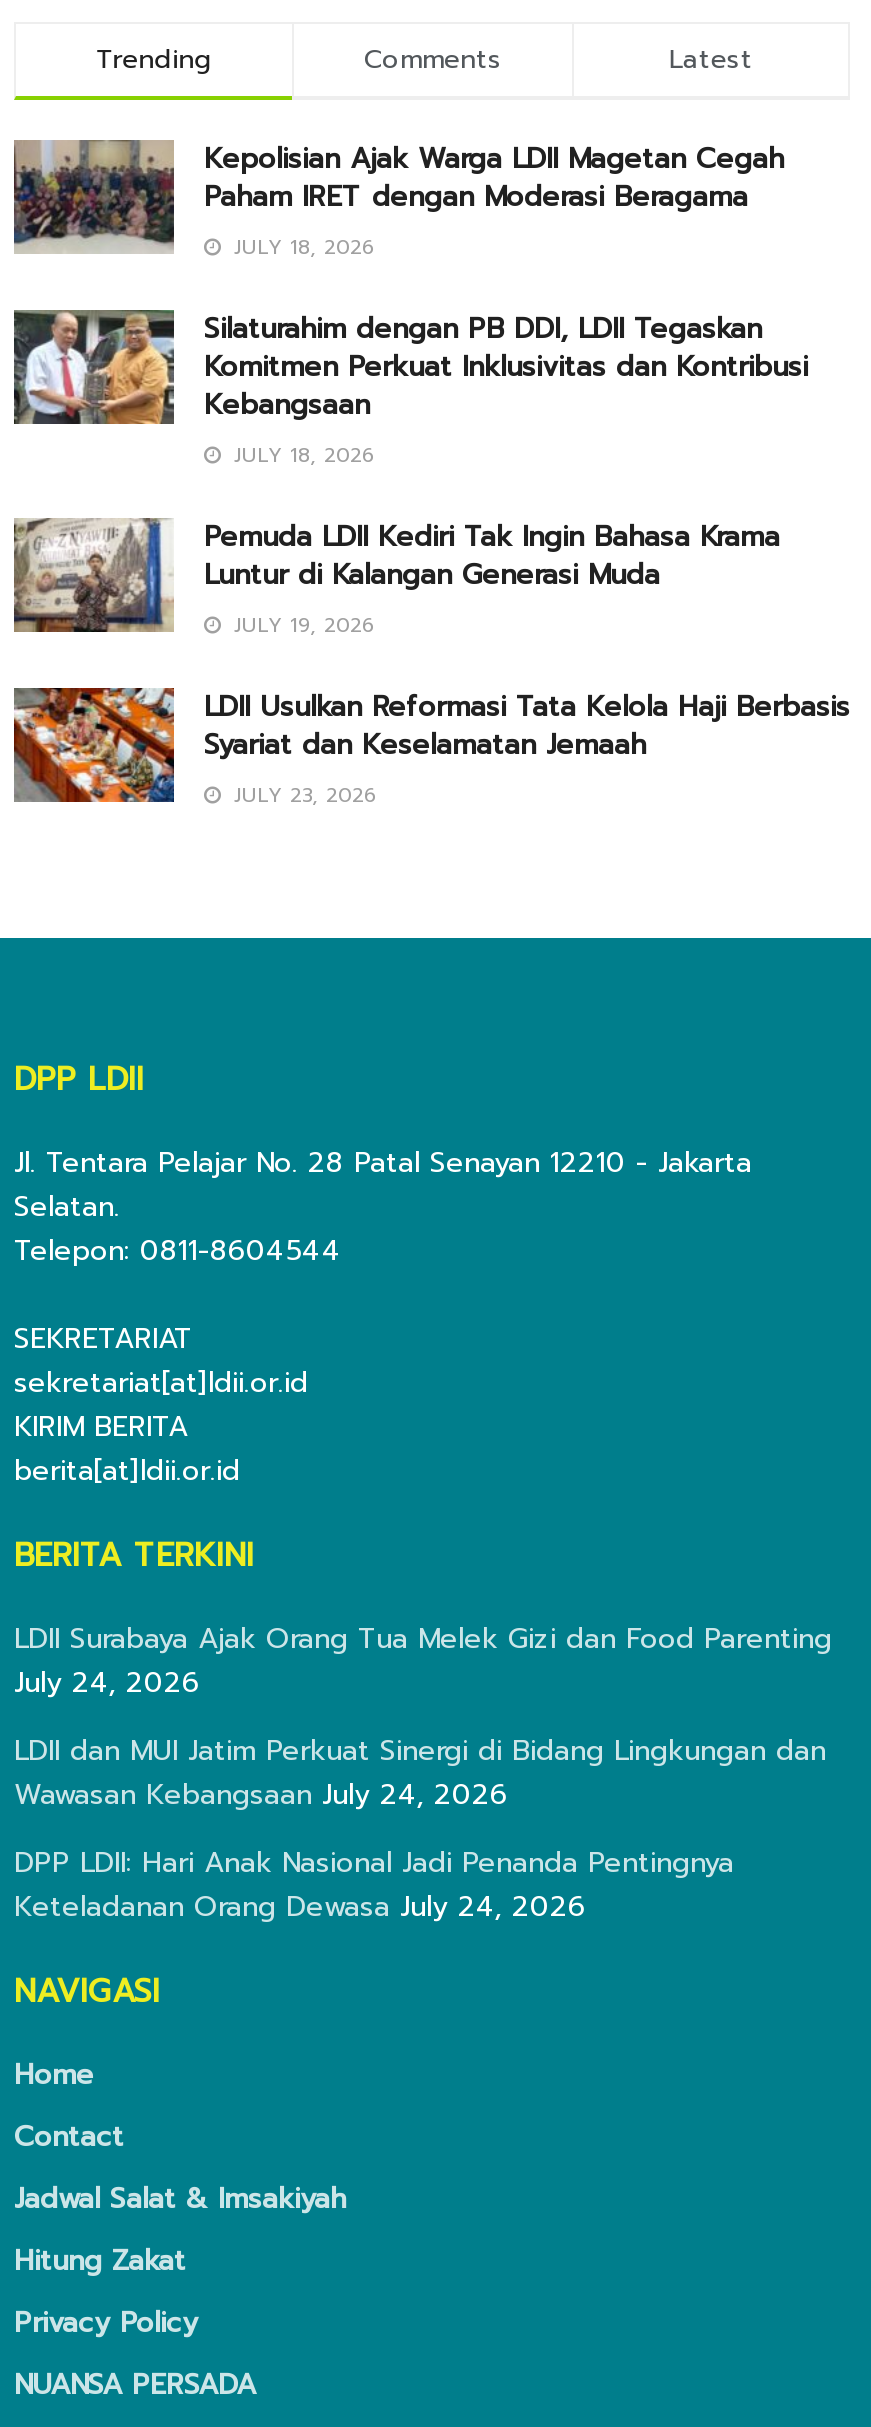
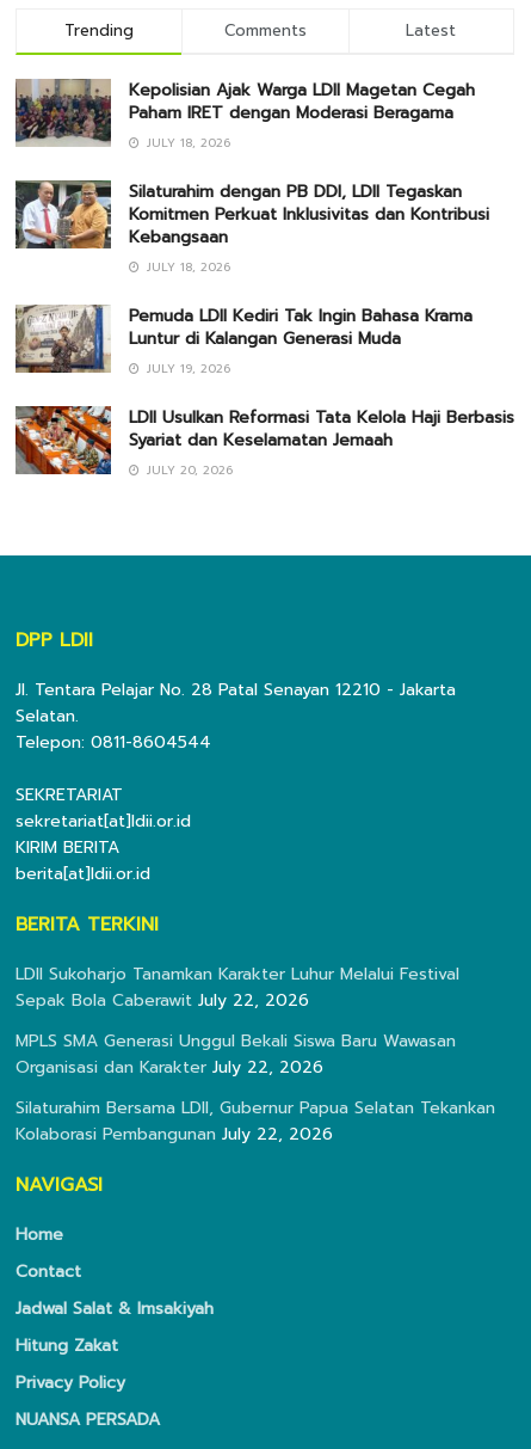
- JULY 23, 2026
+ JULY 20, 2026

- LDII Surabaya Ajak Orang Tua Melek Gizi dan Food Parenting
- July 24, 2026
+ LDII Sukoharjo Tanamkan Karakter Luhur Melalui Festival
+ Sepak Bola Caberawit July 22, 2026

- LDII dan MUI Jatim Perkuat Sinergi di Bidang Lingkungan dan
- Wawasan Kebangsaan July 24, 2026
+ MPLS SMA Generasi Unggul Bekali Siswa Baru Wawasan
+ Organisasi dan Karakter July 22, 2026

- DPP LDII: Hari Anak Nasional Jadi Penanda Pentingnya
- Keteladanan Orang Dewasa July 24, 2026
+ Silaturahim Bersama LDII, Gubernur Papua Selatan Tekankan
+ Kolaborasi Pembangunan July 22, 2026
